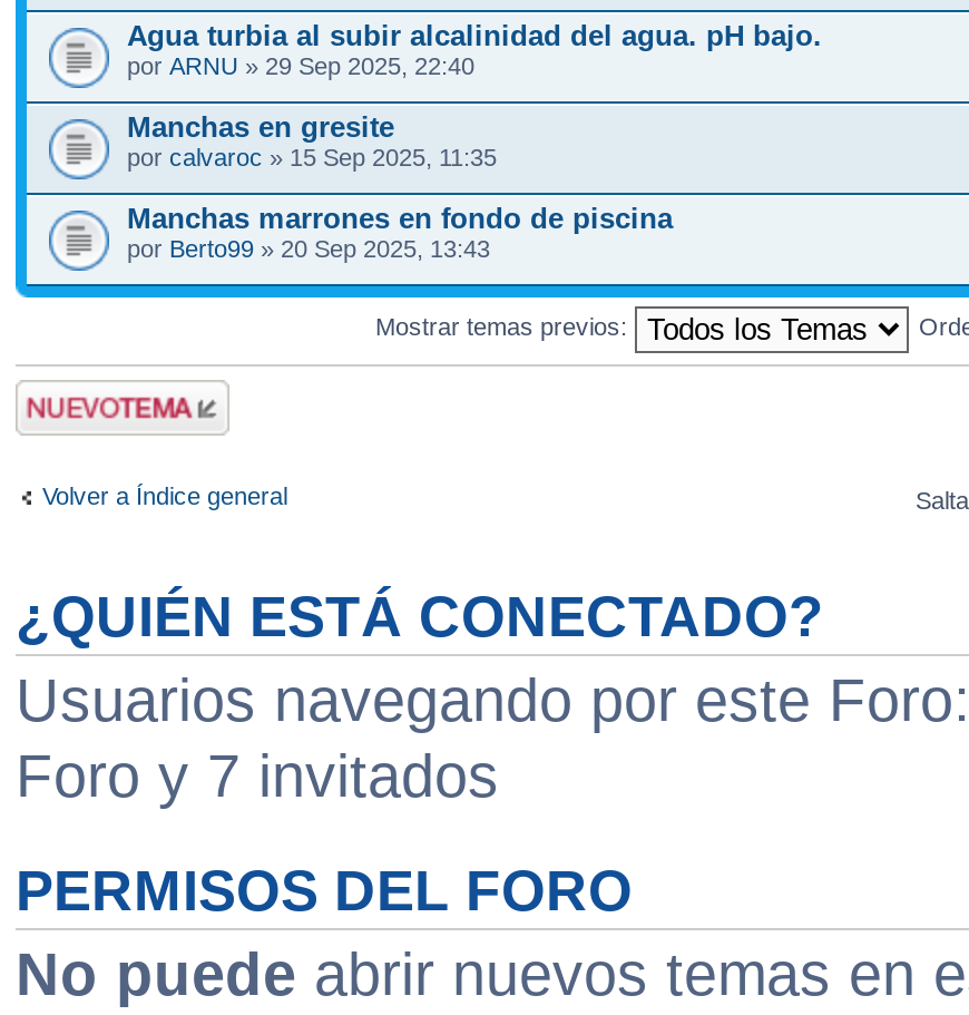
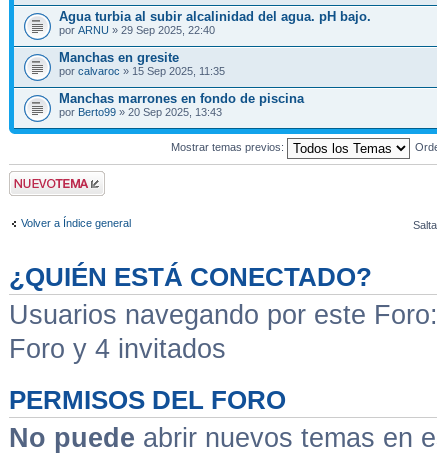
- Foro y 7 invitados
+ Foro y 4 invitados
